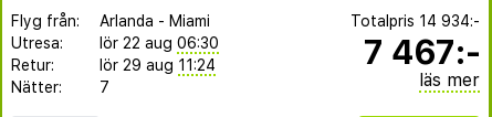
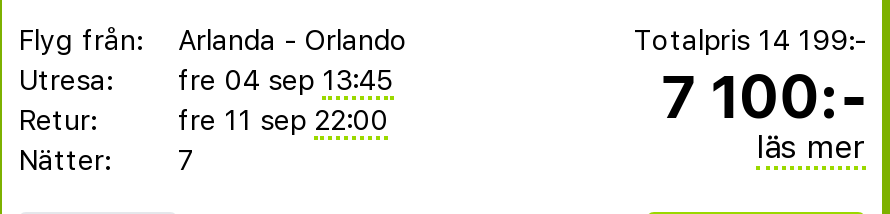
- Arlanda - Miami
+ Arlanda - Orlando

- Totalpris 14 934:-
+ Totalpris 14 199:-

- lör 22 aug 06:30
+ fre 04 sep 13:45

- 7 467:-
+ 7 100:-

- lör 29 aug 11:24
+ fre 11 sep 22:00
